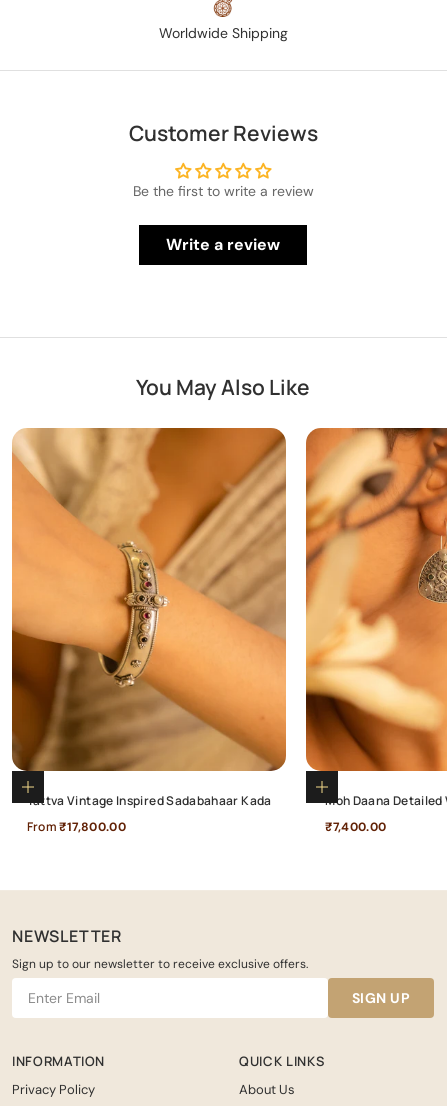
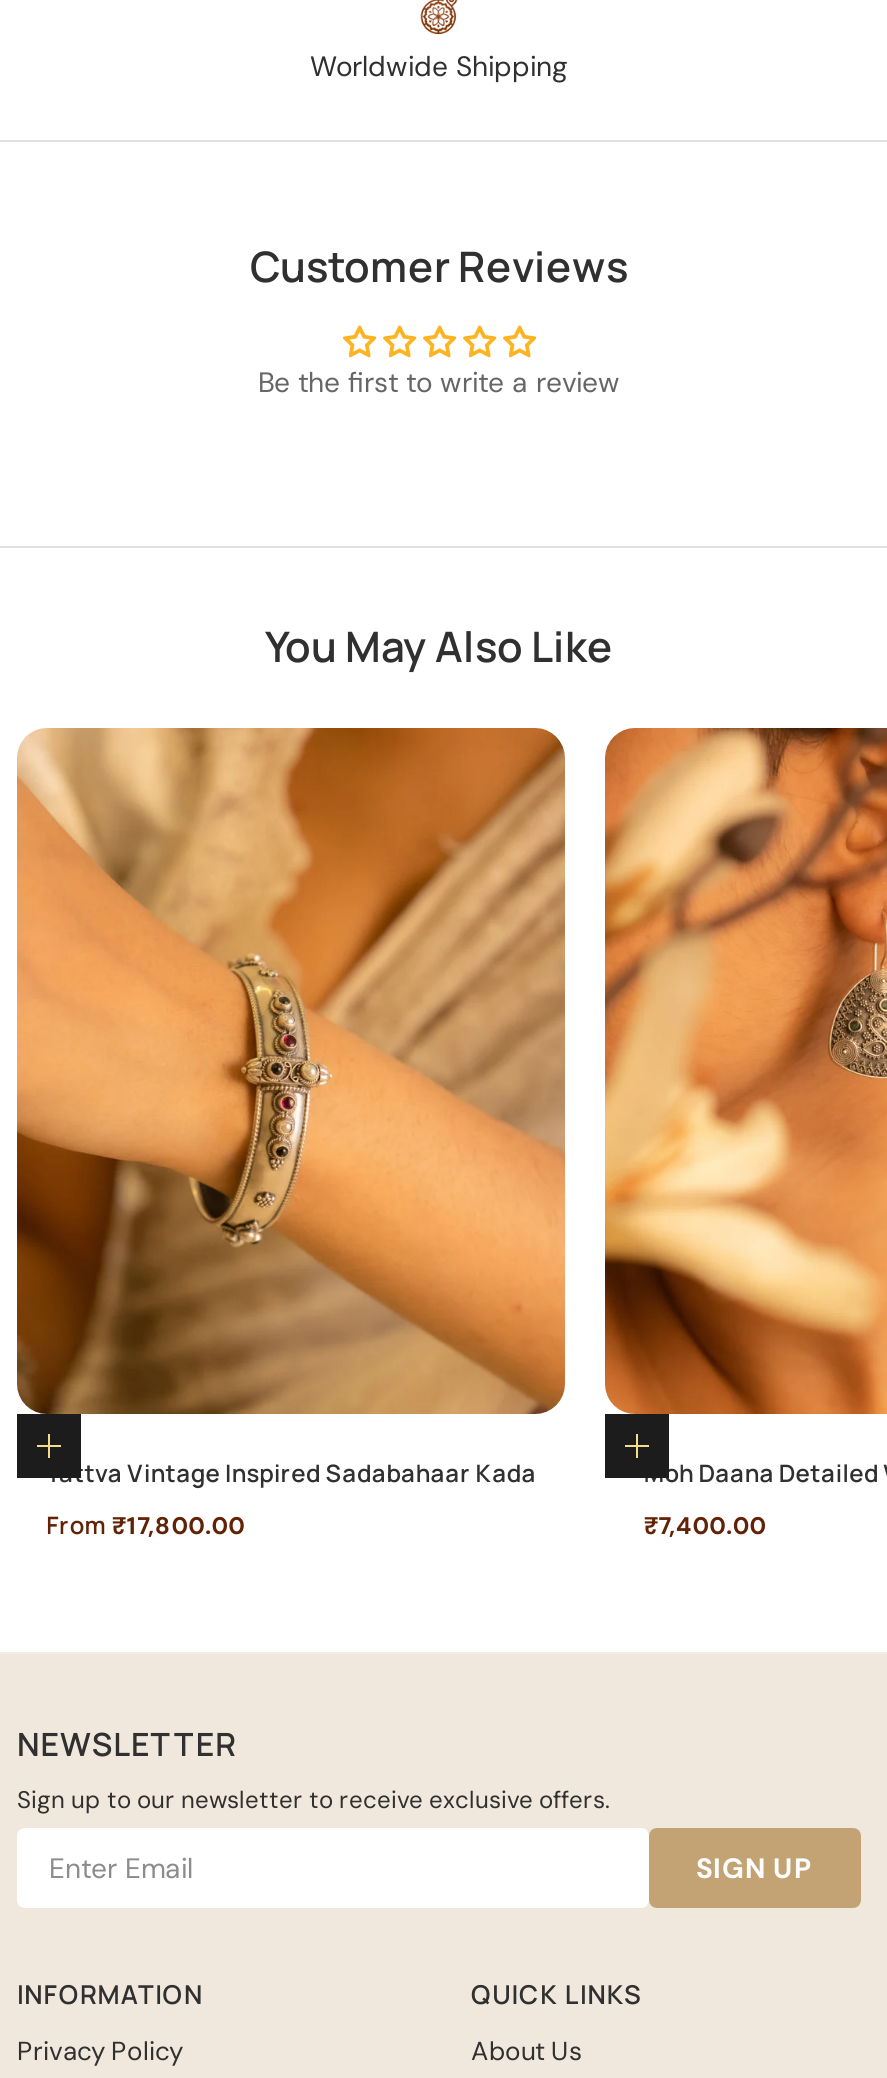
- Write a review
